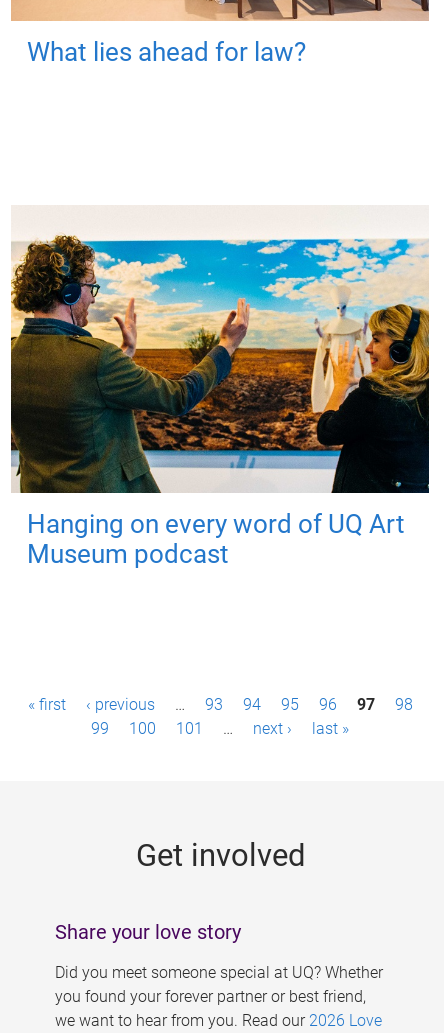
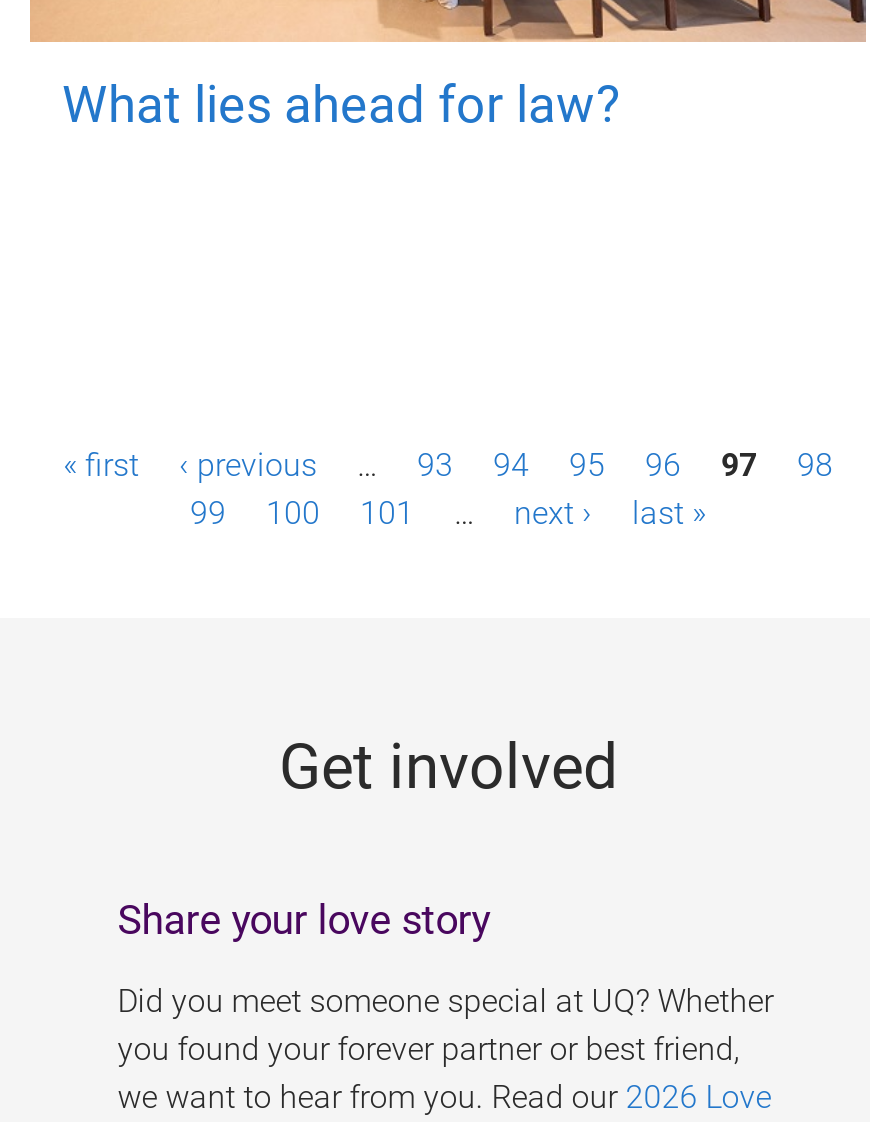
- [image]
- Hanging on every word of UQ Art
- Museum podcast
